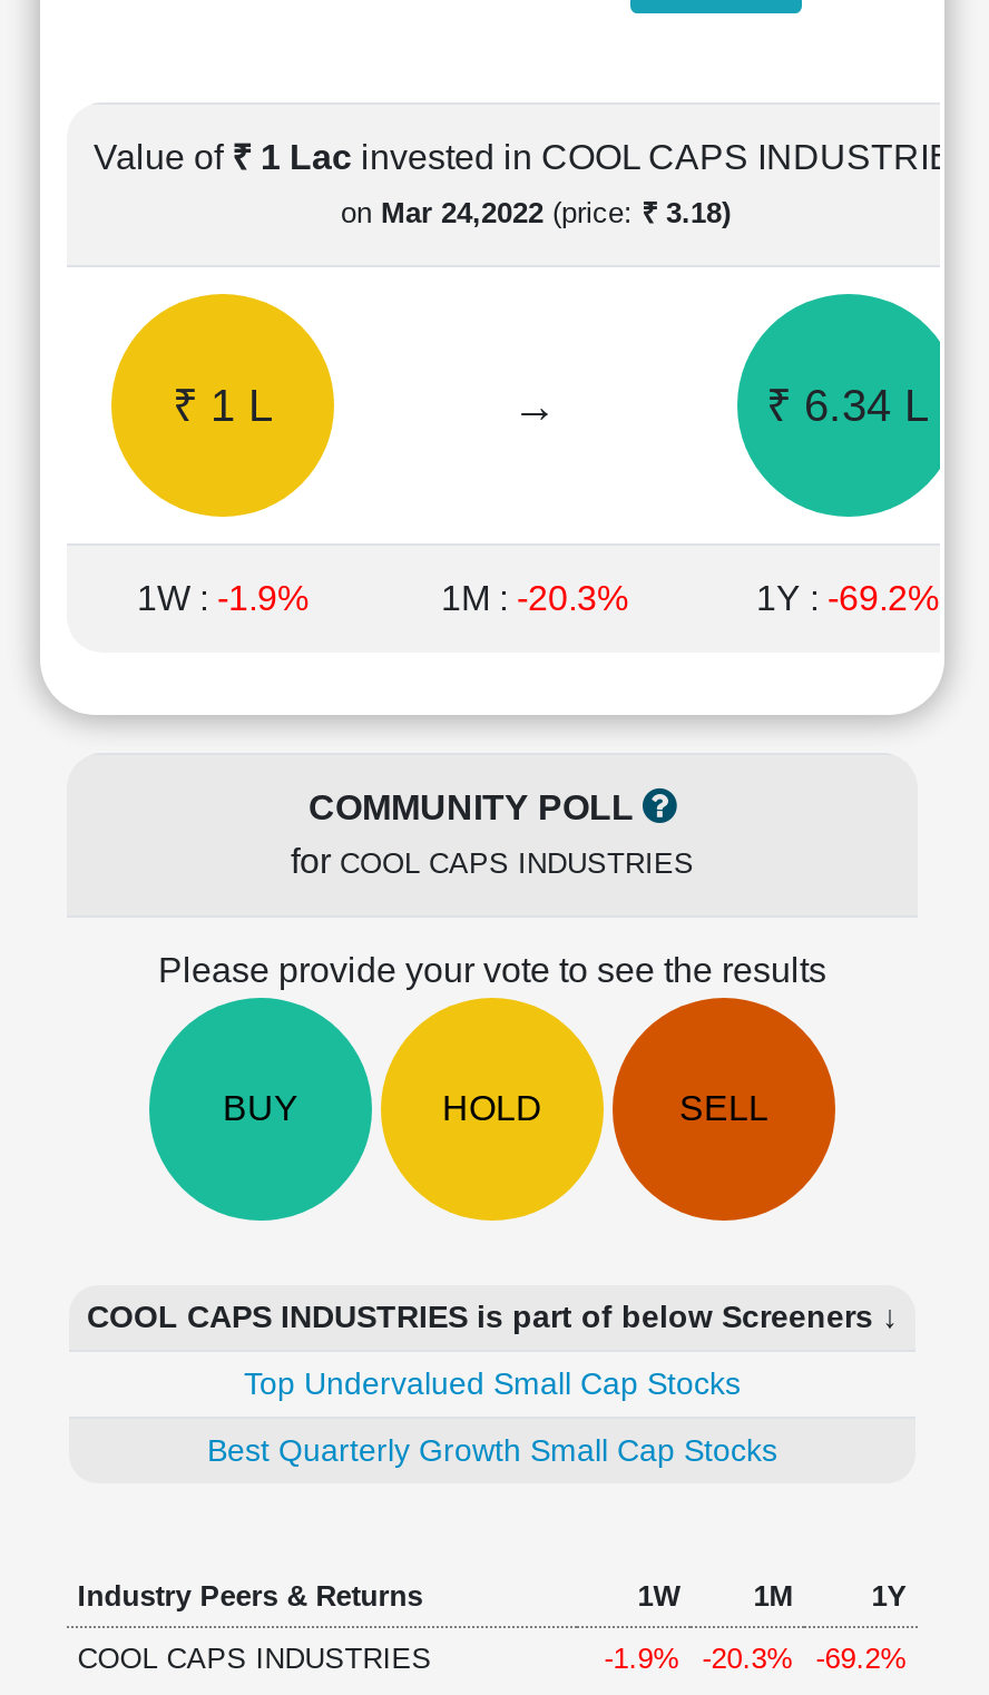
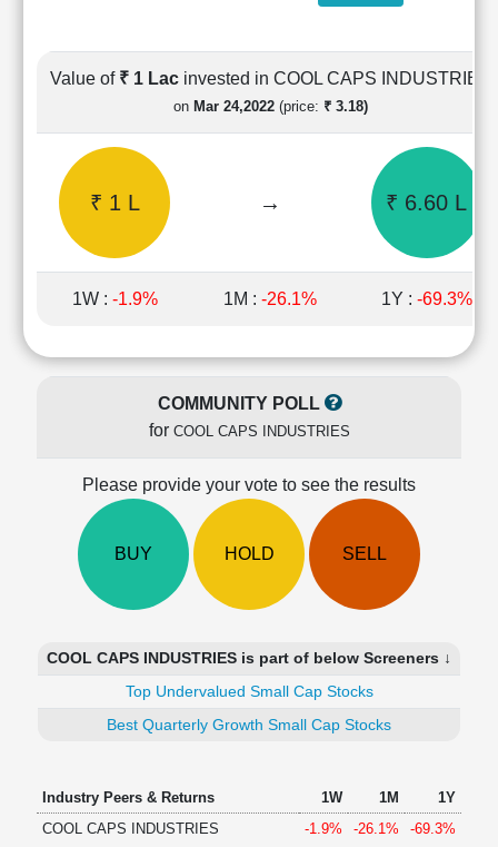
- ₹ 6.34 L
+ ₹ 6.60 L

- 1M : -20.3%
+ 1M : -26.1%

- 1Y : -69.2%
+ 1Y : -69.3%

- -20.3%
+ -26.1%

- -69.2%
+ -69.3%
